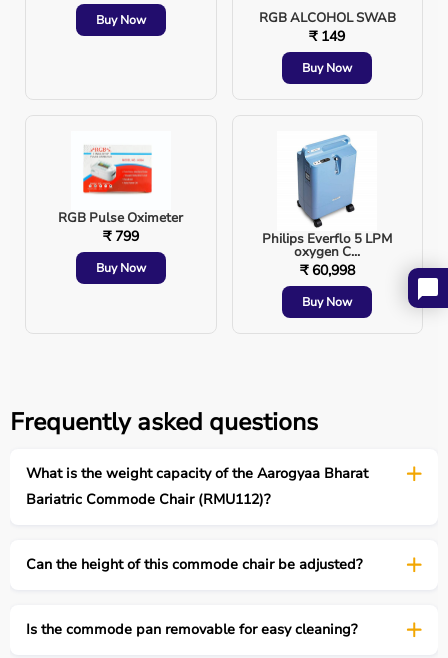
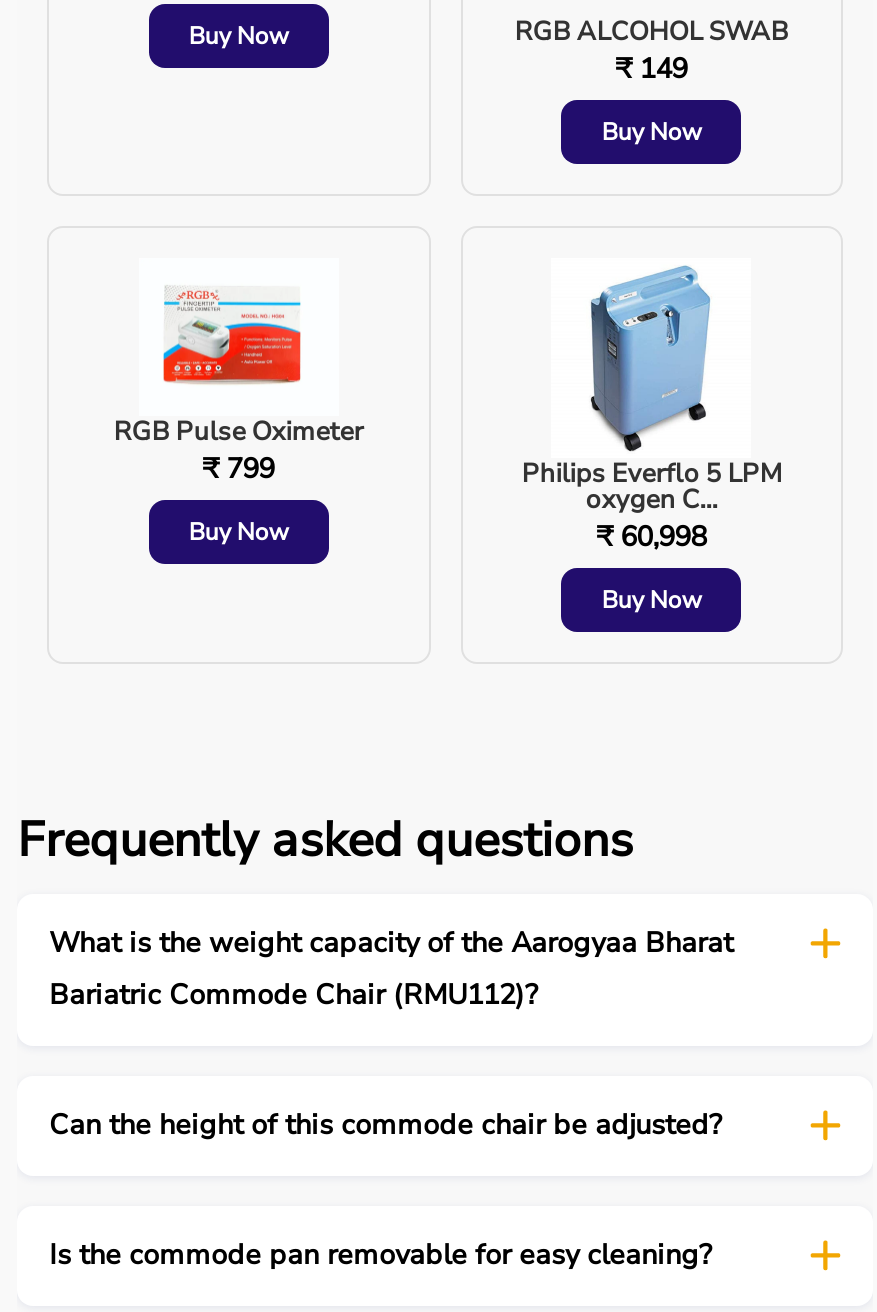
- [image]
